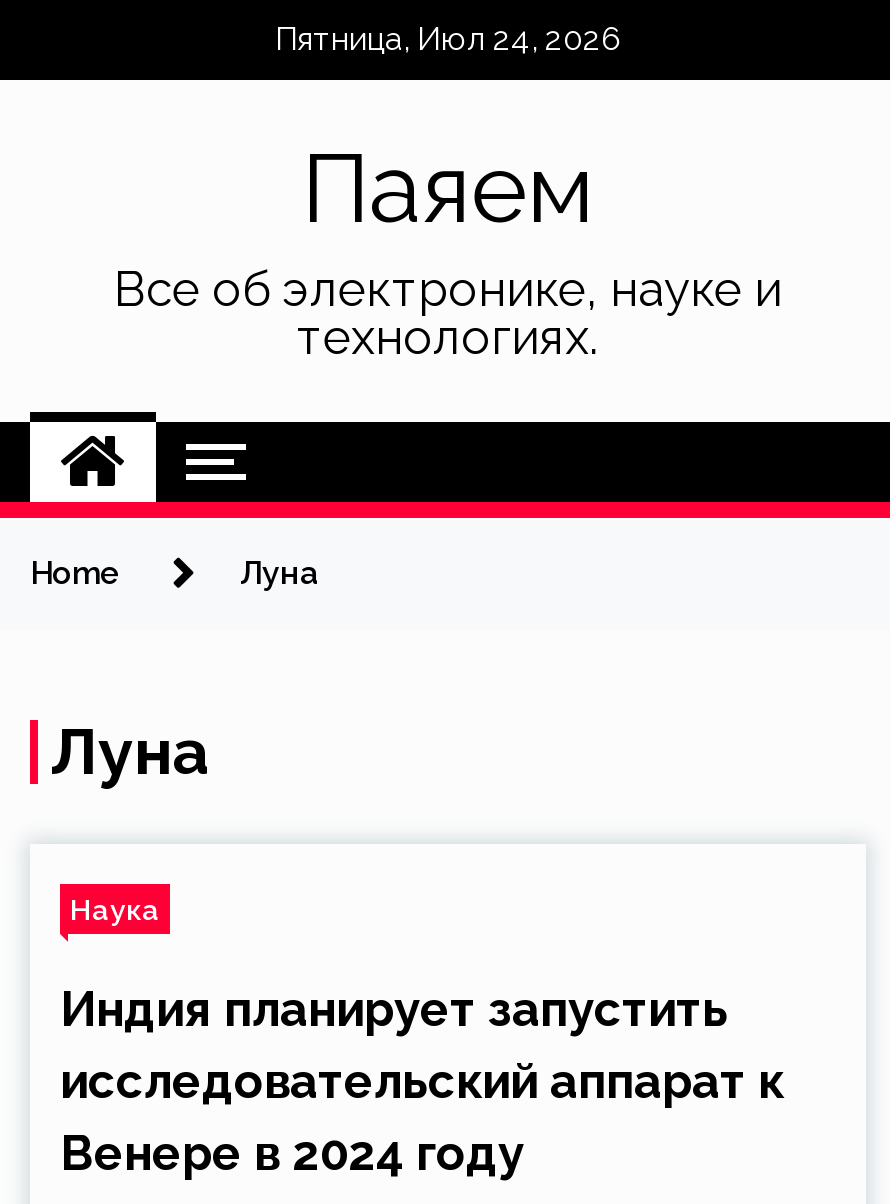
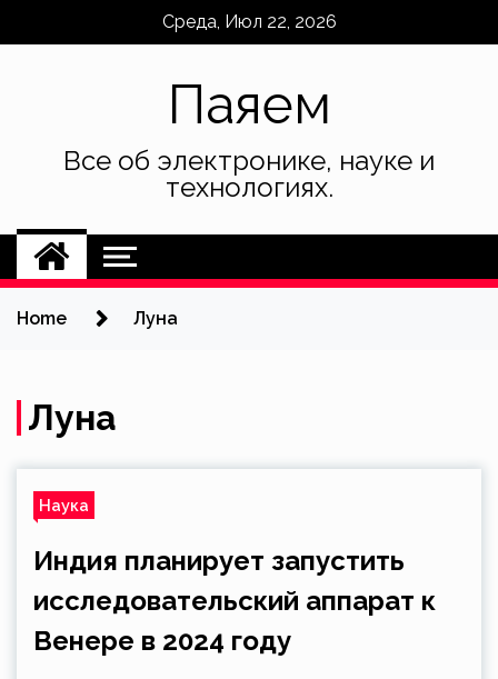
- Пятница, Июл 24, 2026
+ Среда, Июл 22, 2026
